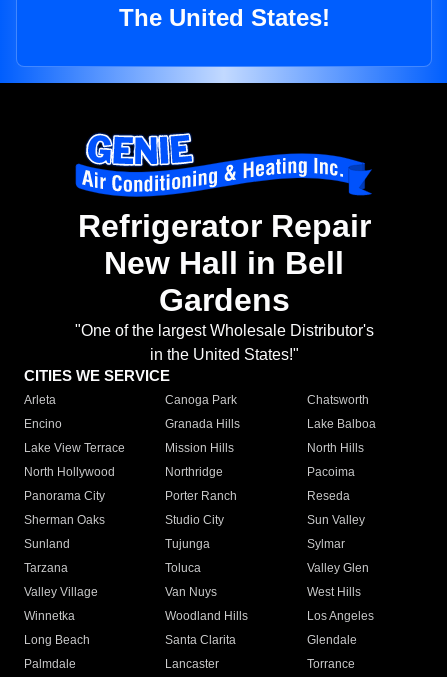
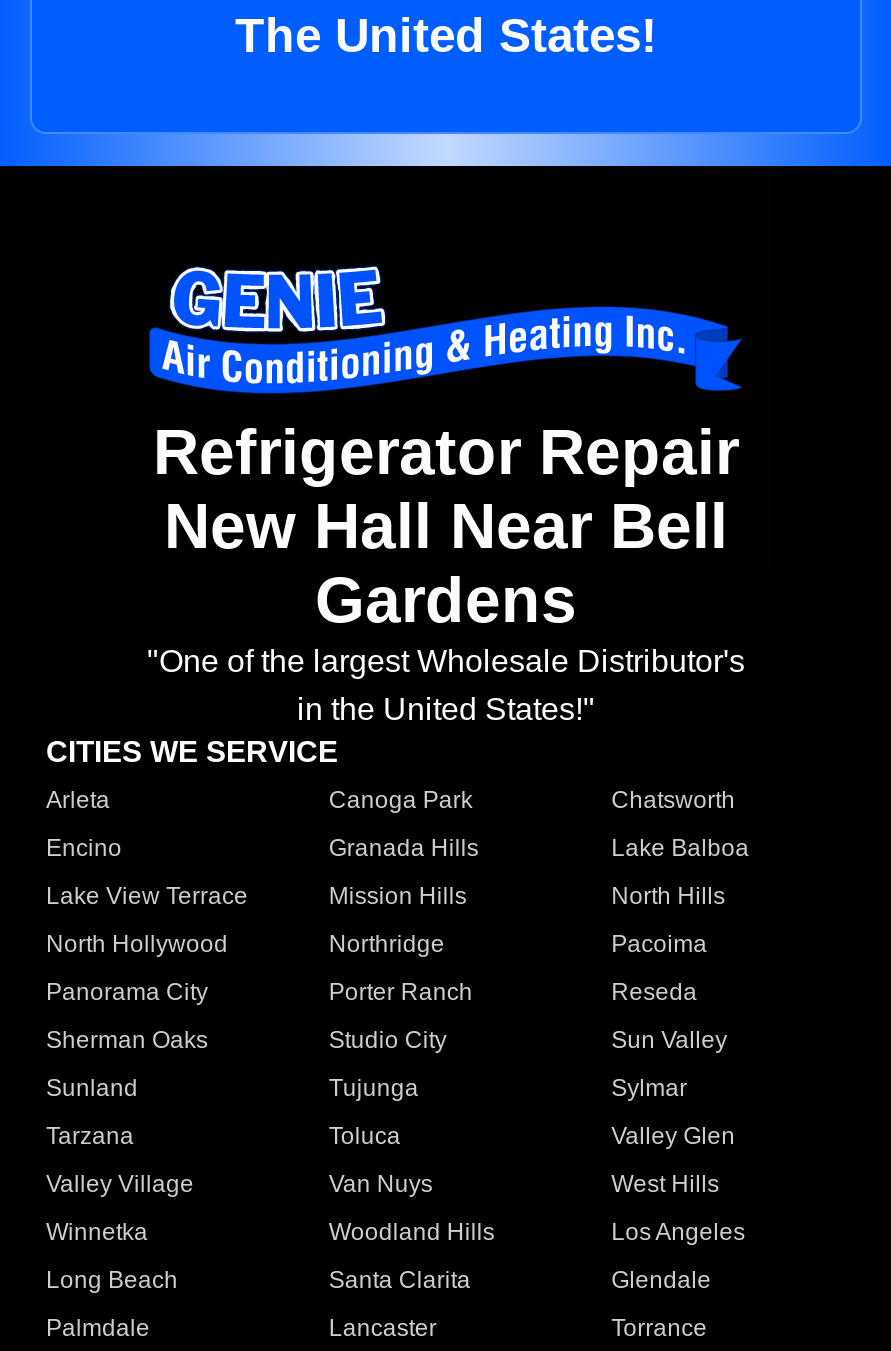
- New Hall in Bell
+ New Hall Near Bell
